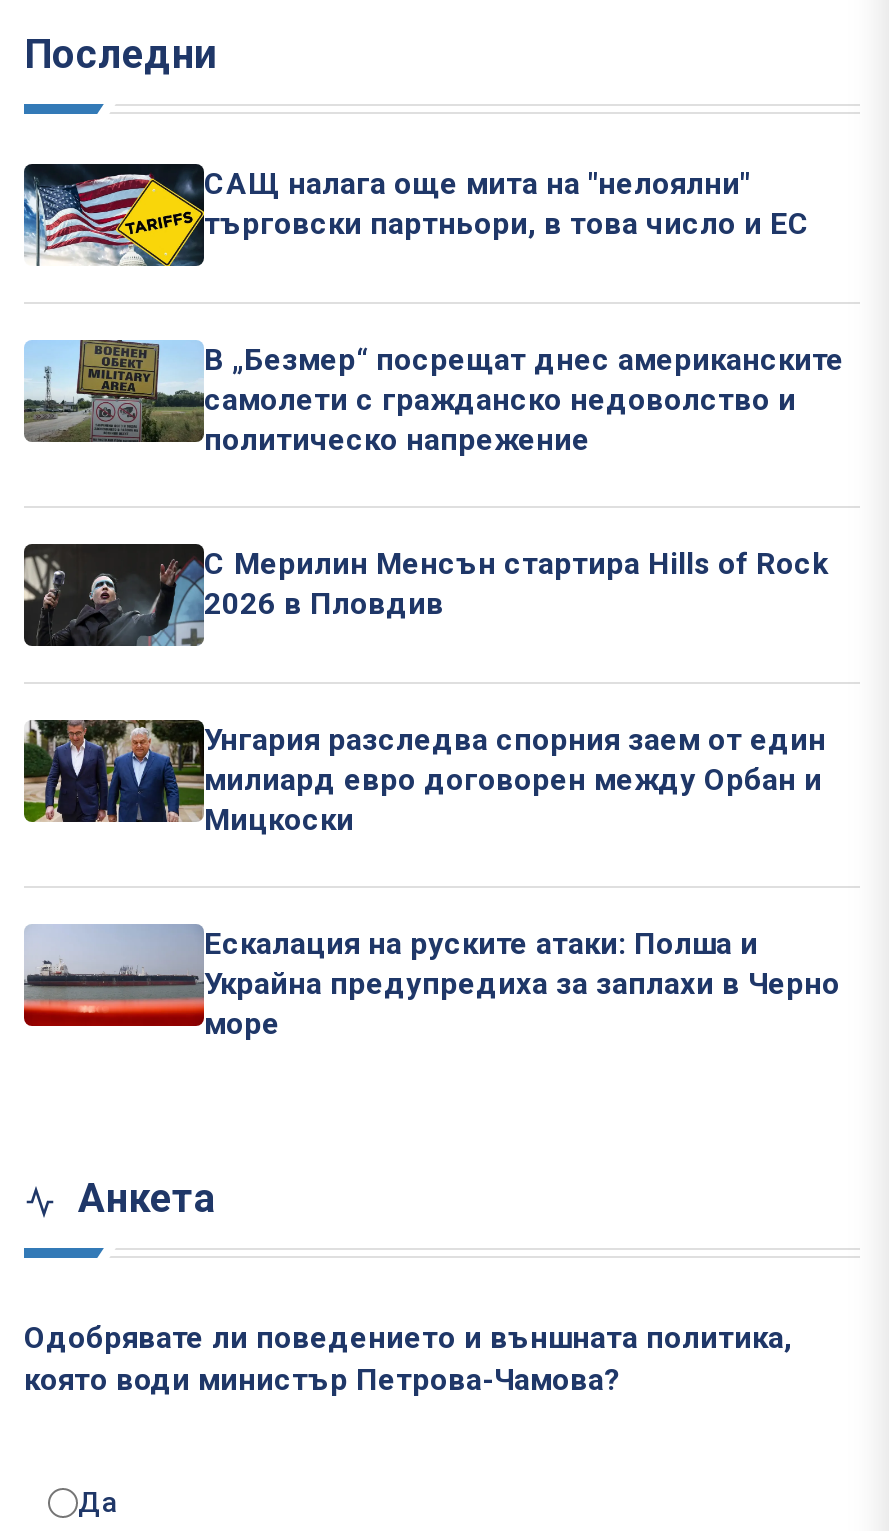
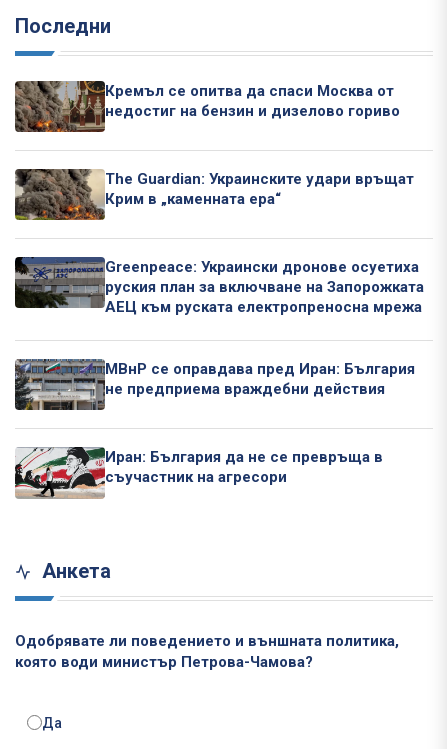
- [image]
- САЩ налага още мита на "нелоялни"
- търговски партньори, в това число и ЕС
+ [image]
+ Кремъл се опитва да спаси Москва от
+ недостиг на бензин и дизелово гориво

- [image]
- В „Безмер“ посрещат днес американските
- самолети с гражданско недоволство и
- политическо напрежение
+ [image]
+ The Guardian: Украинските удари връщат
+ Крим в „каменната ера“

- [image]
- С Мерилин Менсън стартира Hills of Rock
- 2026 в Пловдив
+ [image]
+ Greenpeace: Украински дронове осуетиха
+ руския план за включване на Запорожката
+ АЕЦ към руската електропреносна мрежа

- [image]
- Унгария разследва спорния заем от един
- милиард евро договорен между Орбан и
- Мицкоски
+ [image]
+ МВнР се оправдава пред Иран: България
+ не предприема враждебни действия

- [image]
- Ескалация на руските атаки: Полша и
- Украйна предупредиха за заплахи в Черно
- море
+ [image]
+ Иран: България да не се превръща в
+ съучастник на агресори
